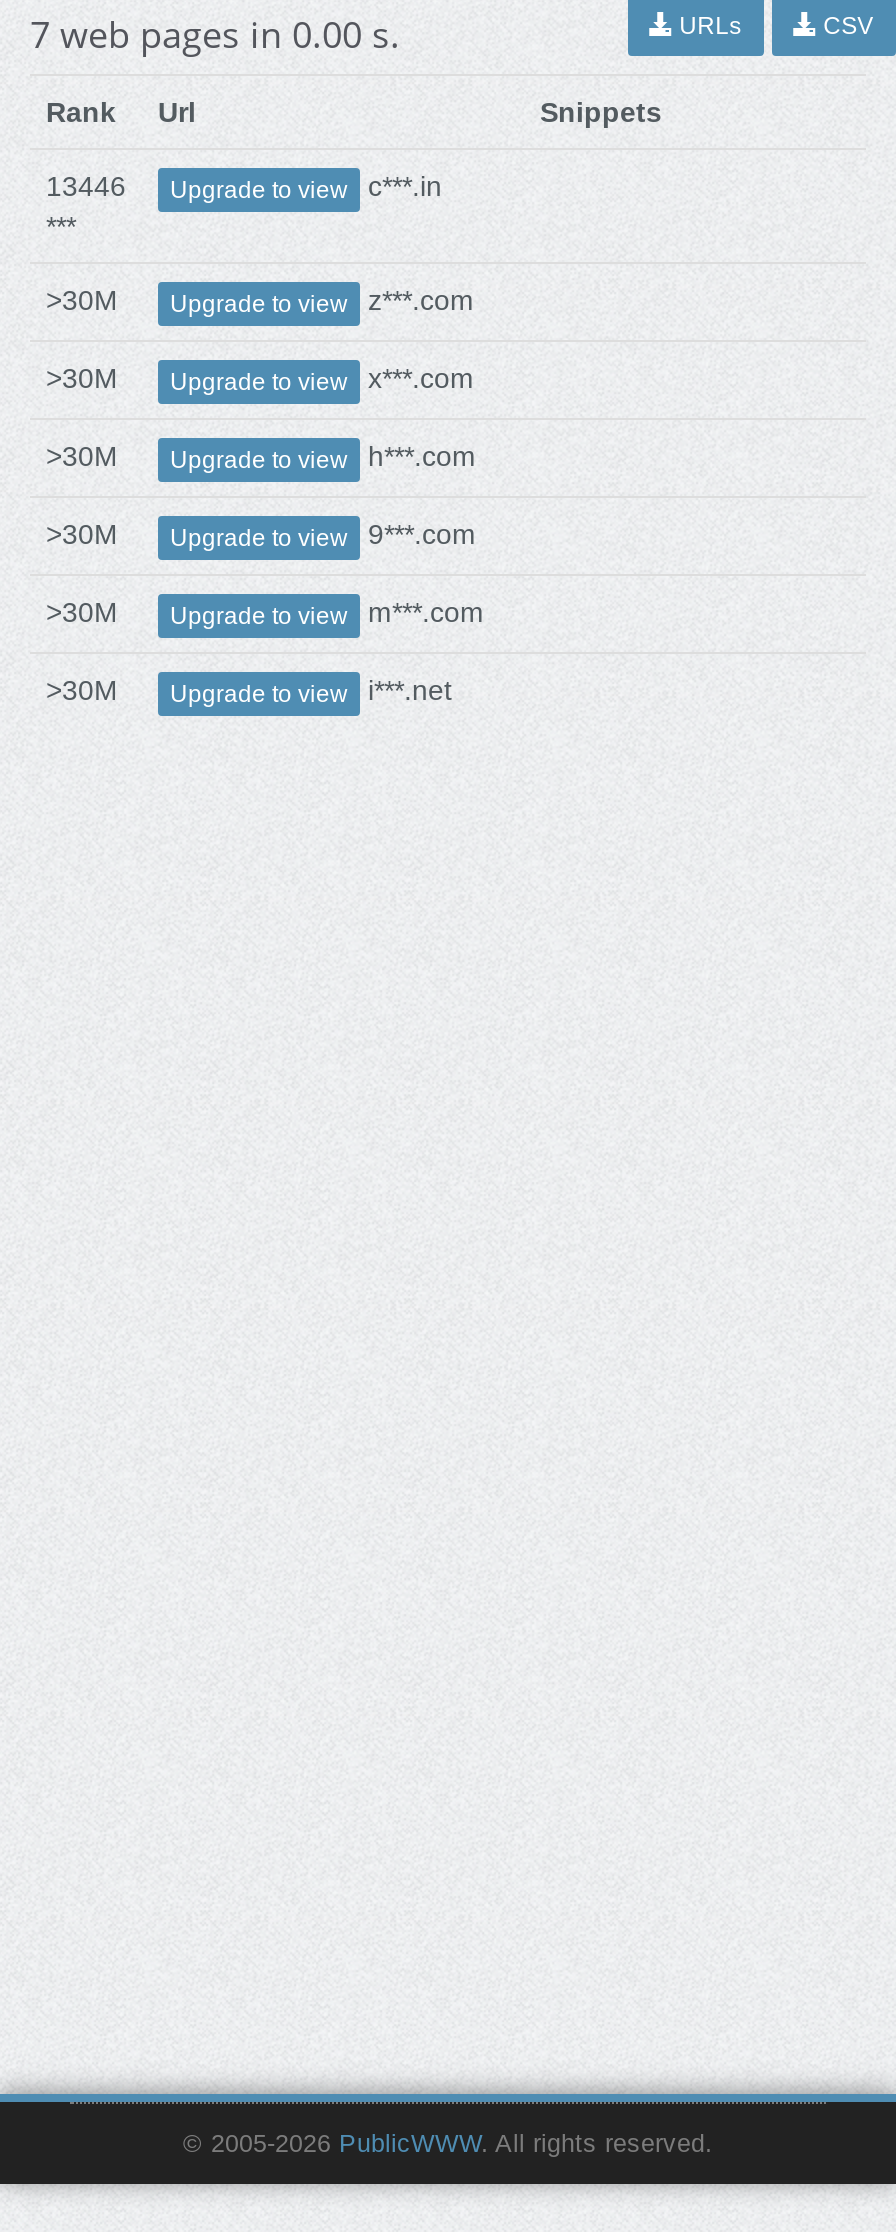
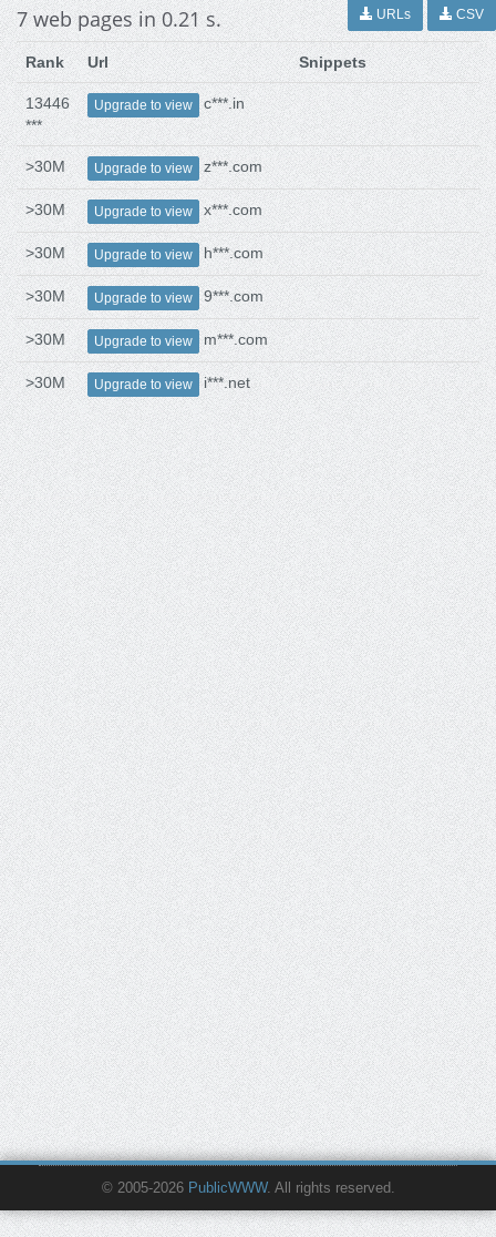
- 7 web pages in 0.00 s.
+ 7 web pages in 0.21 s.
